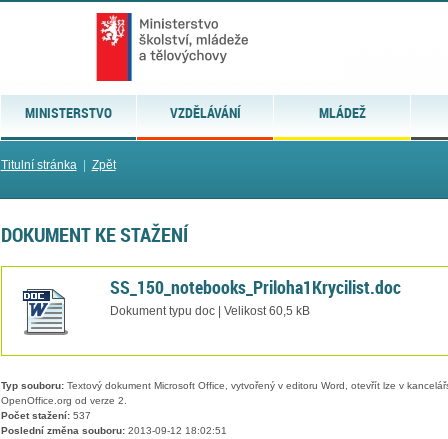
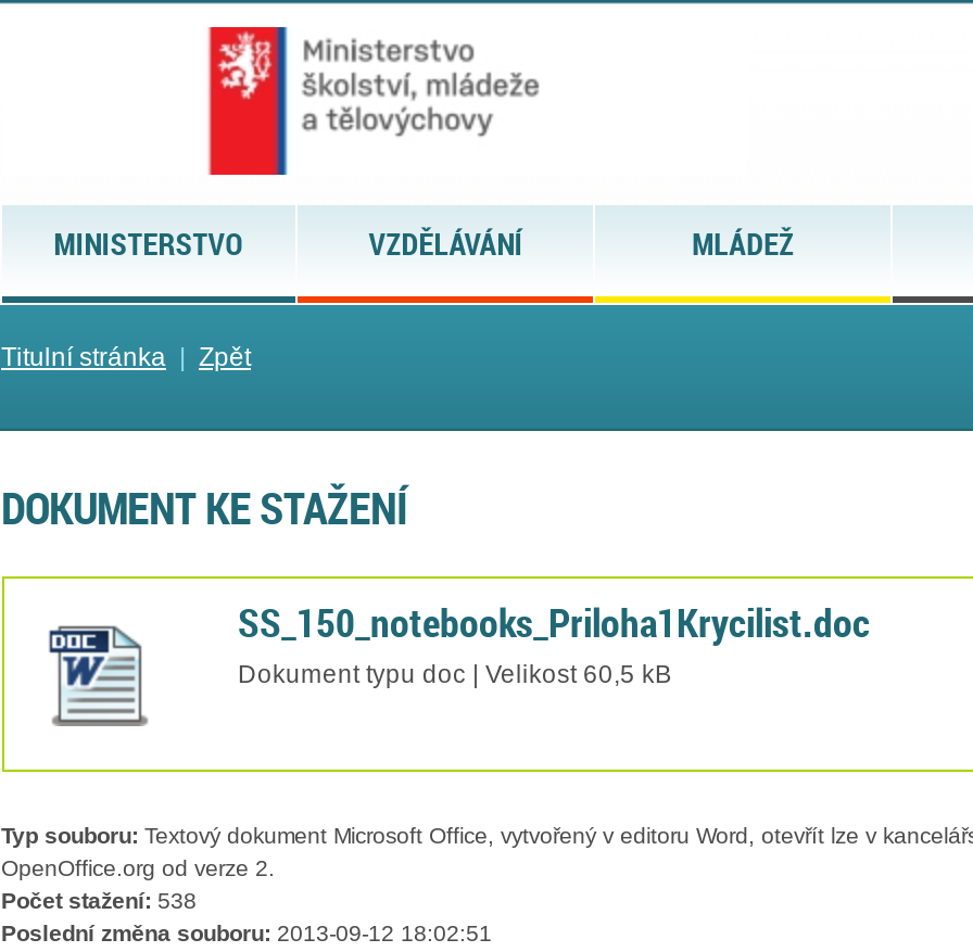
- Počet stažení: 537
+ Počet stažení: 538
